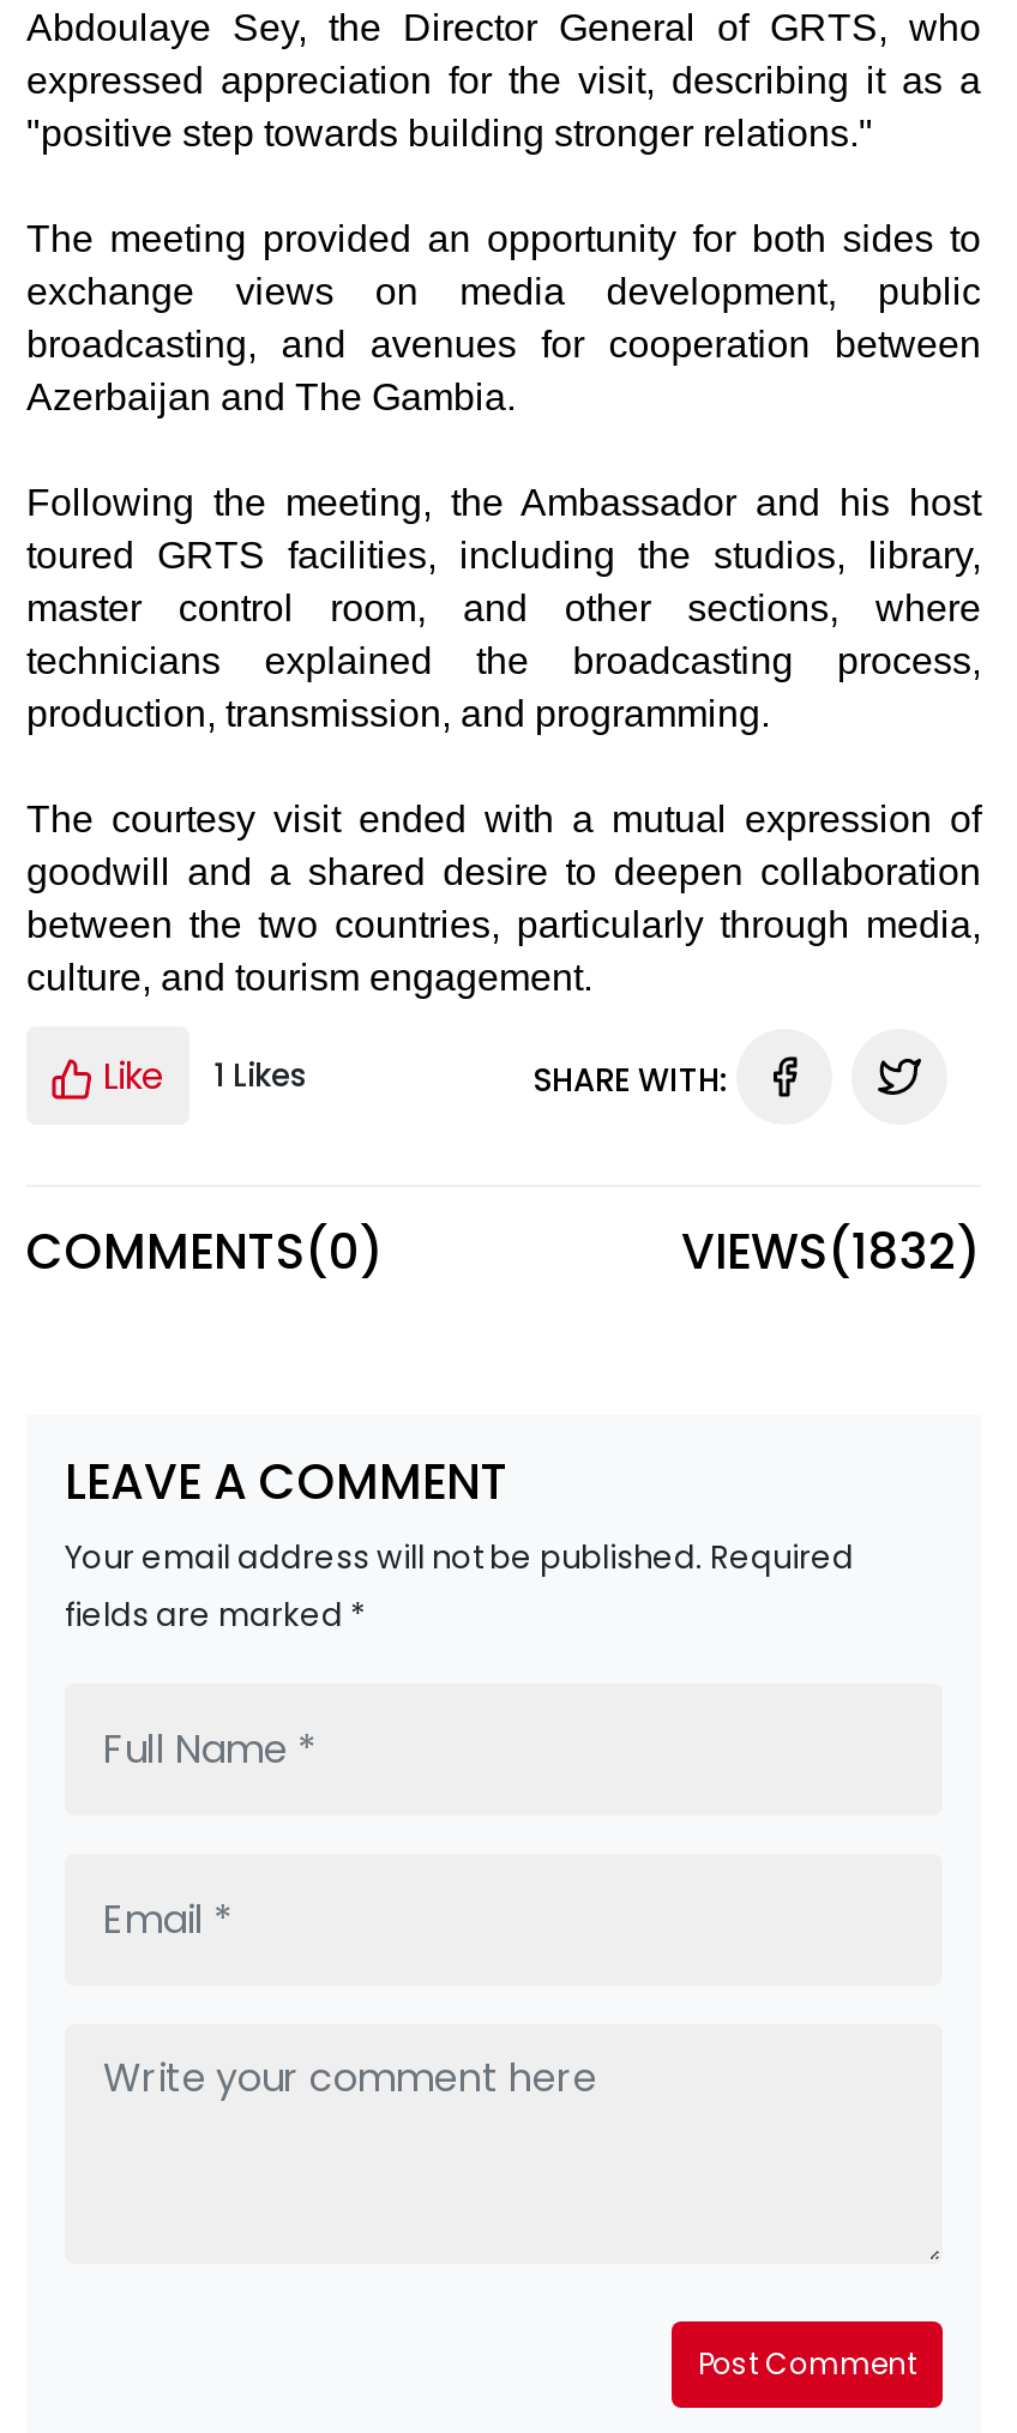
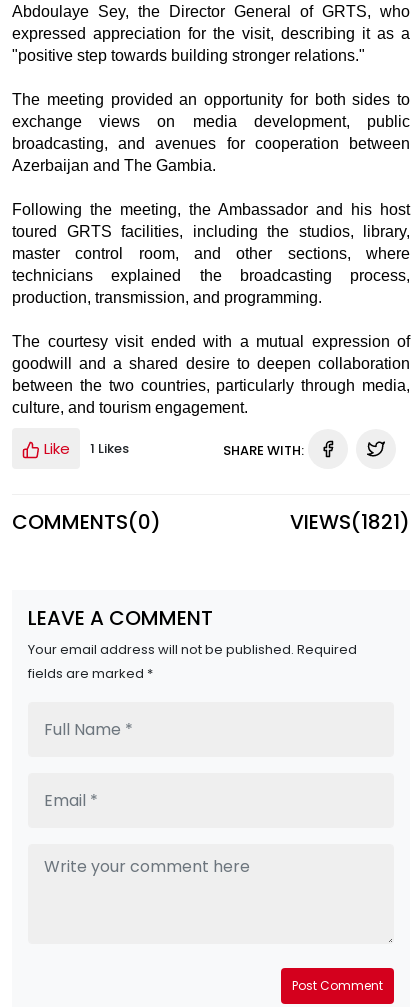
- VIEWS(1832)
+ VIEWS(1821)
